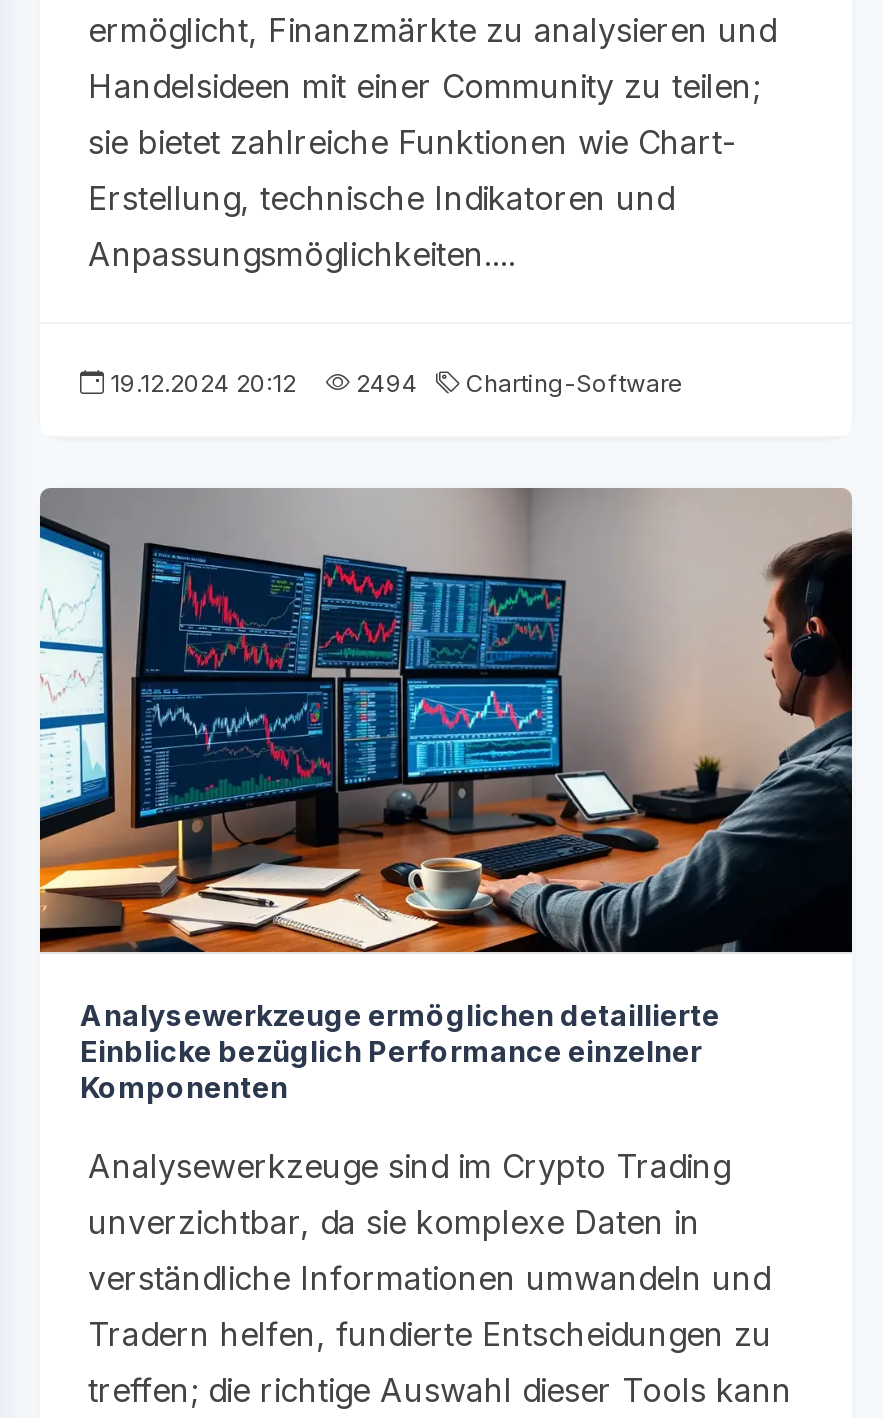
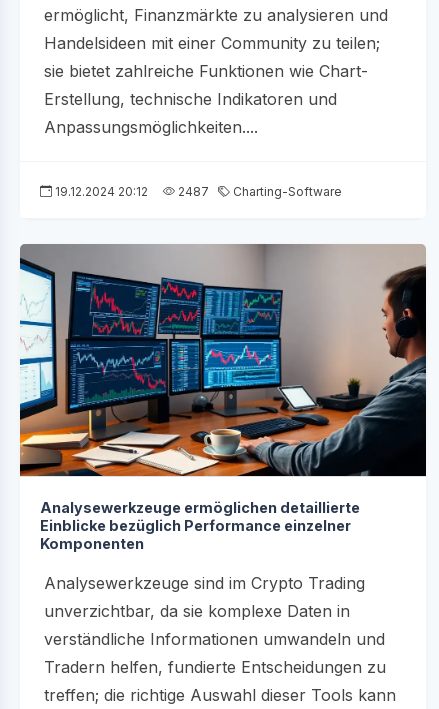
- 19.12.2024 20:12 2494 Charting-Software
+ 19.12.2024 20:12 2487 Charting-Software
